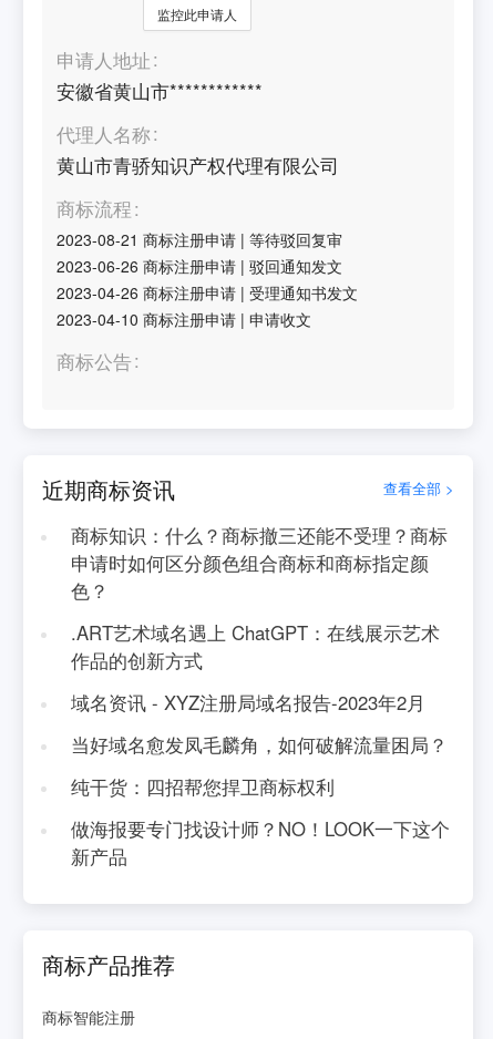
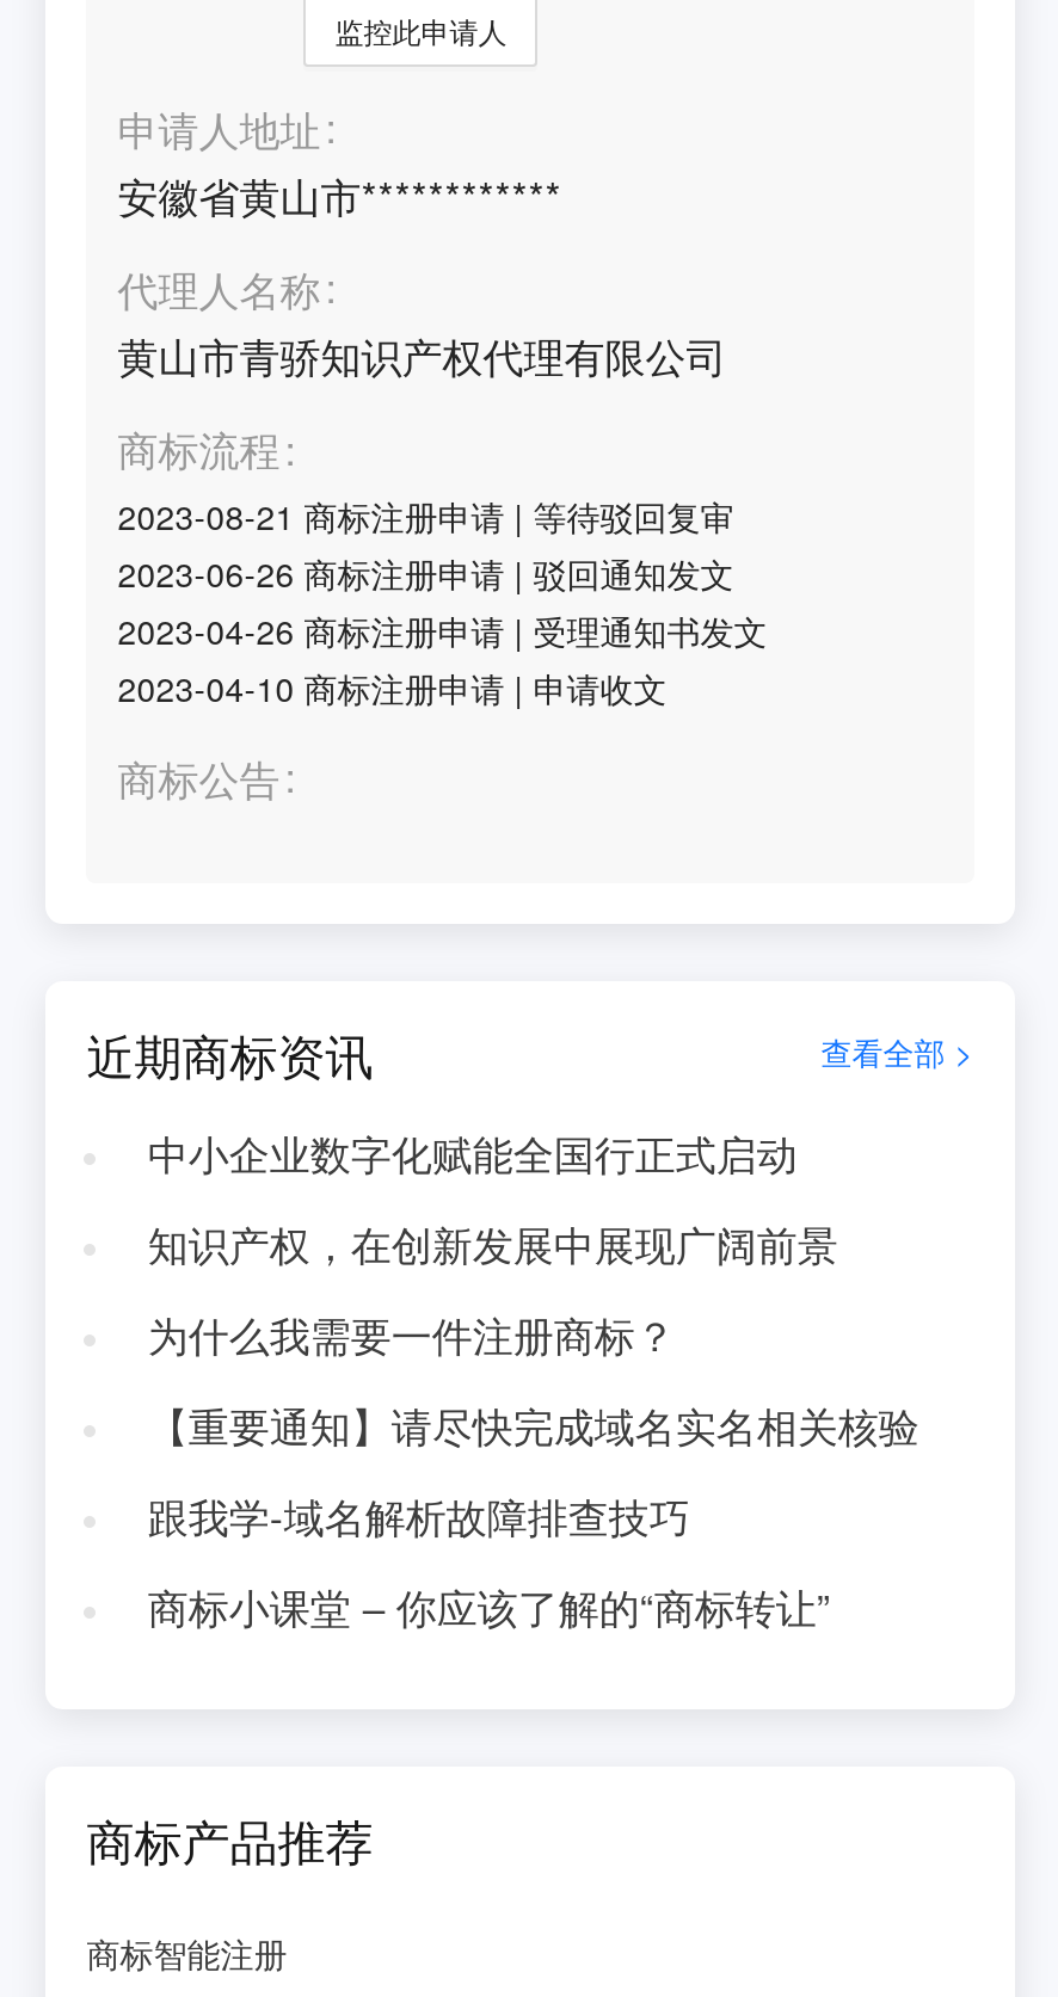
- 商标知识：什么？商标撤三还能不受理？商标
- 申请时如何区分颜色组合商标和商标指定颜
- 色？
+ 中小企业数字化赋能全国行正式启动

- .ART艺术域名遇上 ChatGPT：在线展示艺术
- 作品的创新方式
+ 知识产权，在创新发展中展现广阔前景

- 域名资讯 - XYZ注册局域名报告-2023年2月
+ 为什么我需要一件注册商标？

- 当好域名愈发凤毛麟角，如何破解流量困局？
+ 【重要通知】请尽快完成域名实名相关核验

- 纯干货：四招帮您捍卫商标权利
+ 跟我学-域名解析故障排查技巧

- 做海报要专门找设计师？NO！LOOK一下这个
- 新产品
+ 商标小课堂 – 你应该了解的“商标转让”
